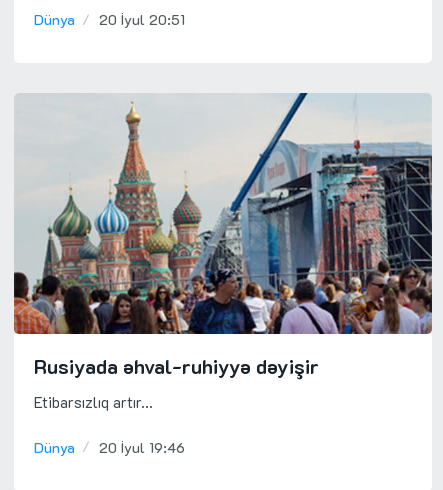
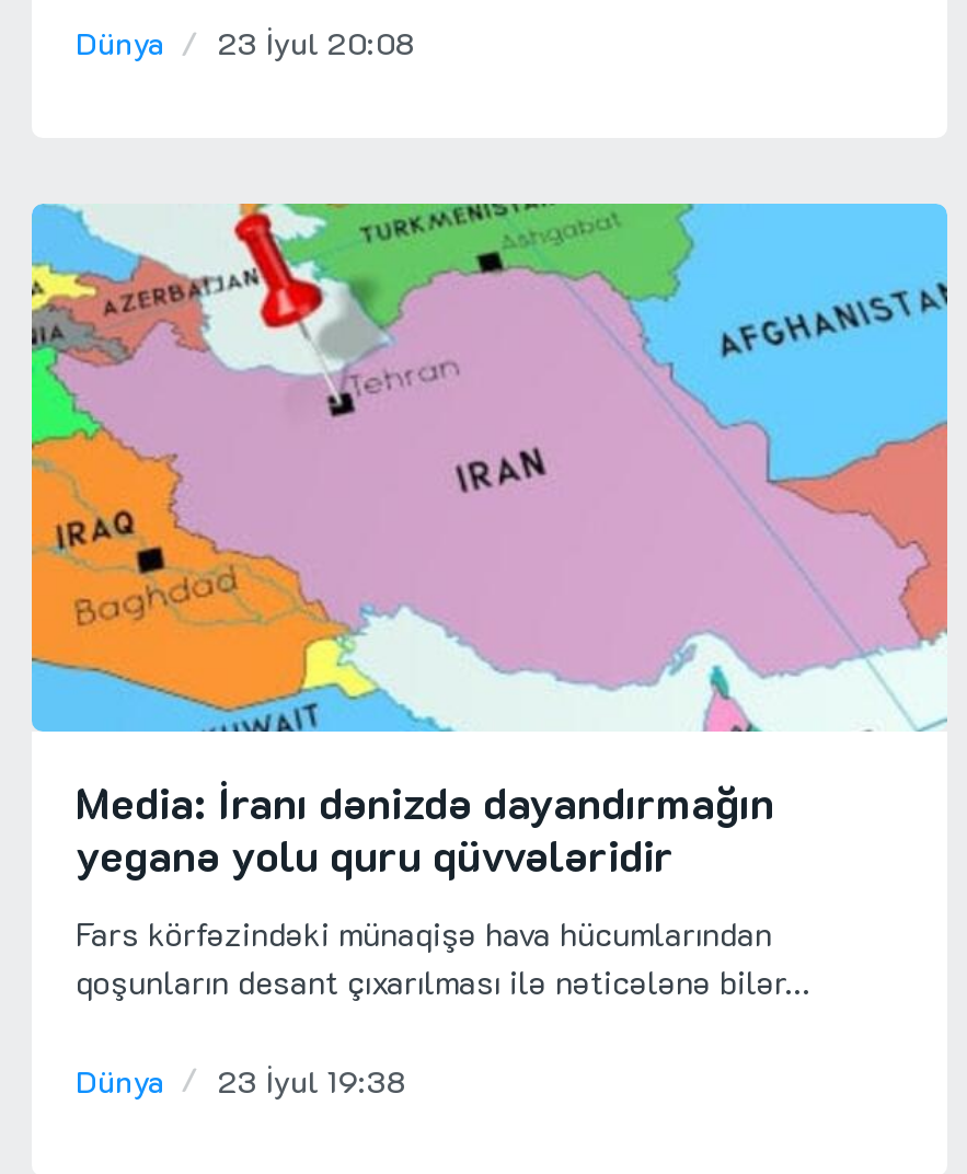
- Dünya 20 İyul 20:51
+ Dünya 23 İyul 20:08

- [image]
- Rusiyada əhval-ruhiyyə dəyişir
+ [image]
+ Media: İranı dənizdə dayandırmağın
+ yeganə yolu quru qüvvələridir

- Etibarsızlıq artır...
+ Fars körfəzindəki münaqişə hava hücumlarından
+ qoşunların desant çıxarılması ilə nəticələnə bilər...

- Dünya 20 İyul 19:46
+ Dünya 23 İyul 19:38
